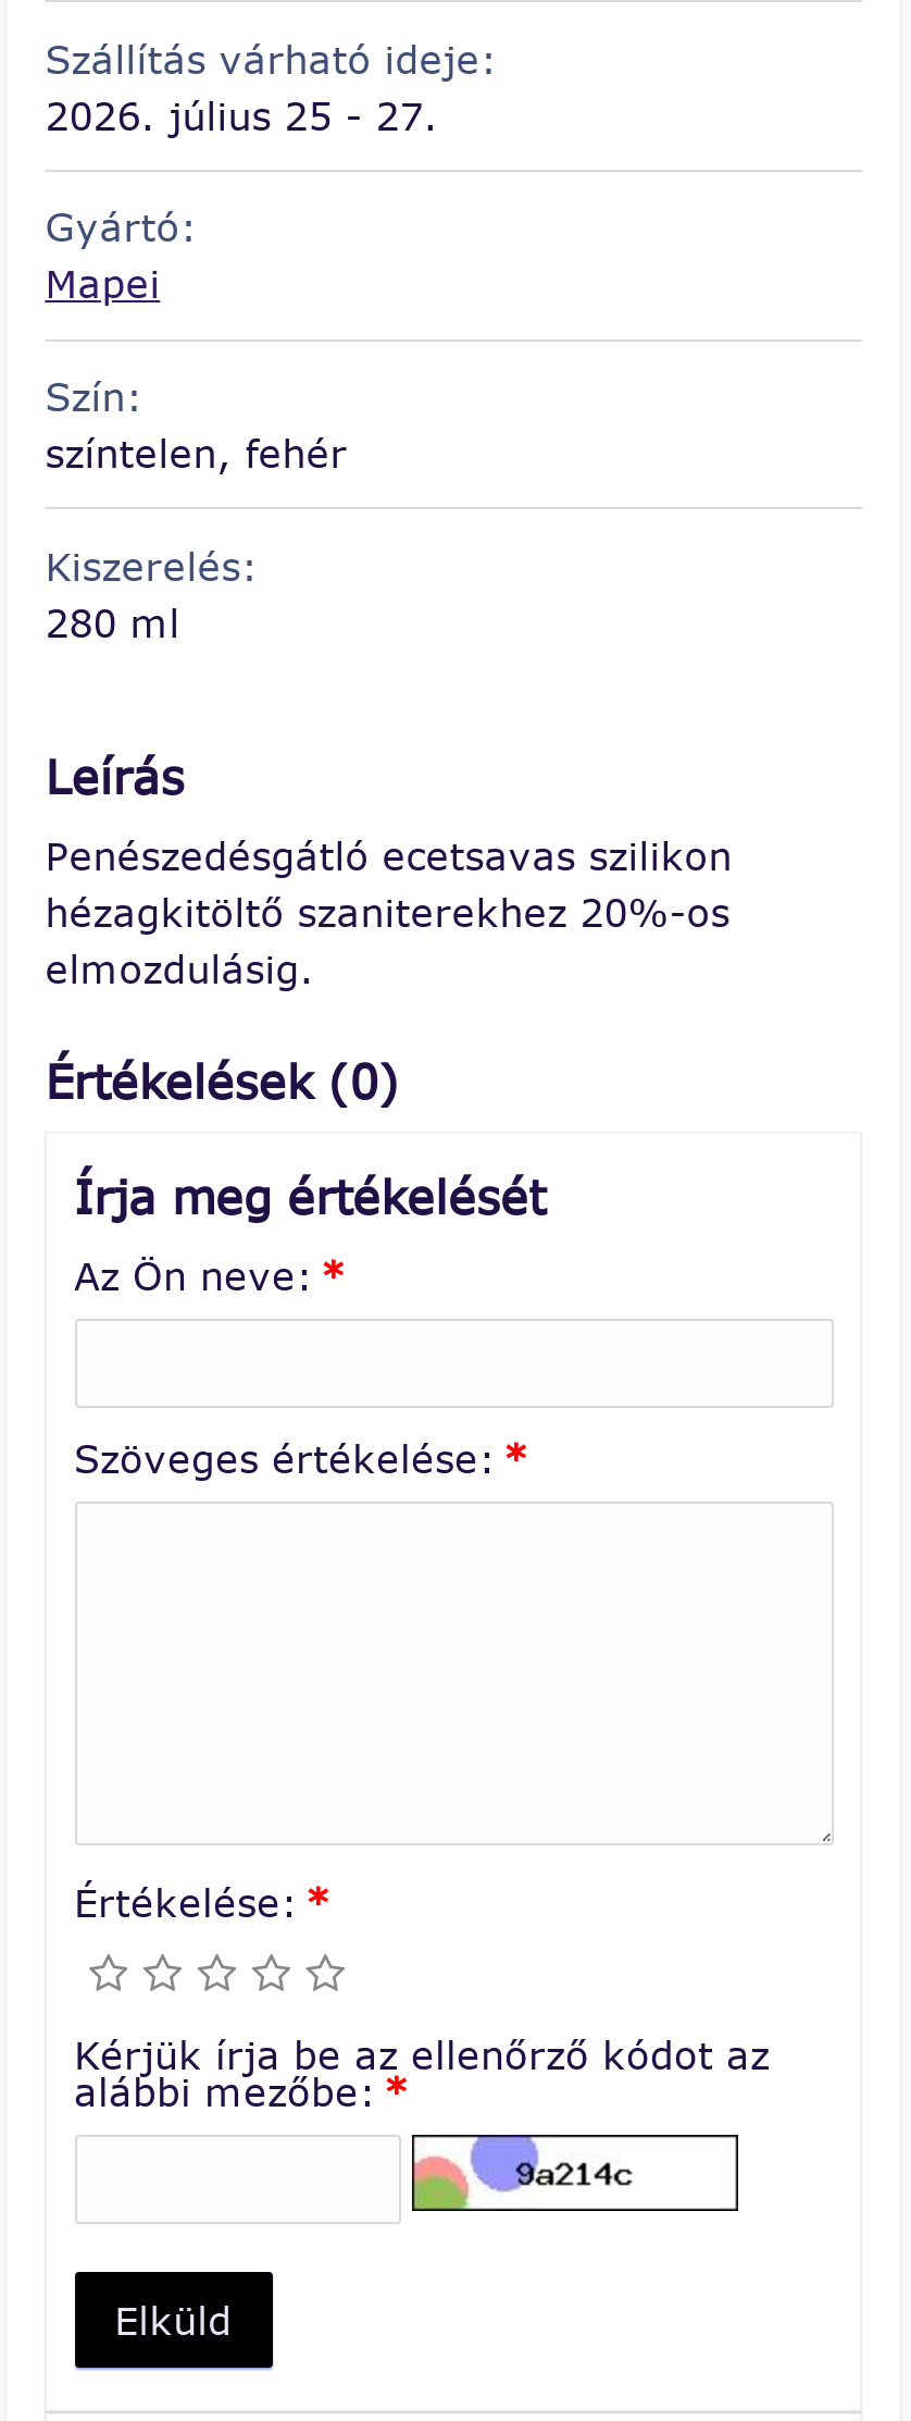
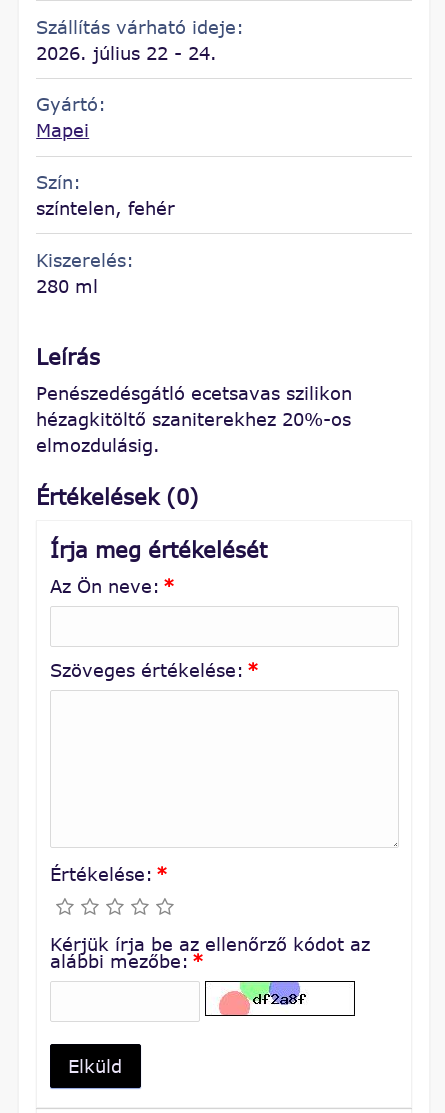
- 2026. július 25 - 27.
+ 2026. július 22 - 24.

- [image]
+ [image]
